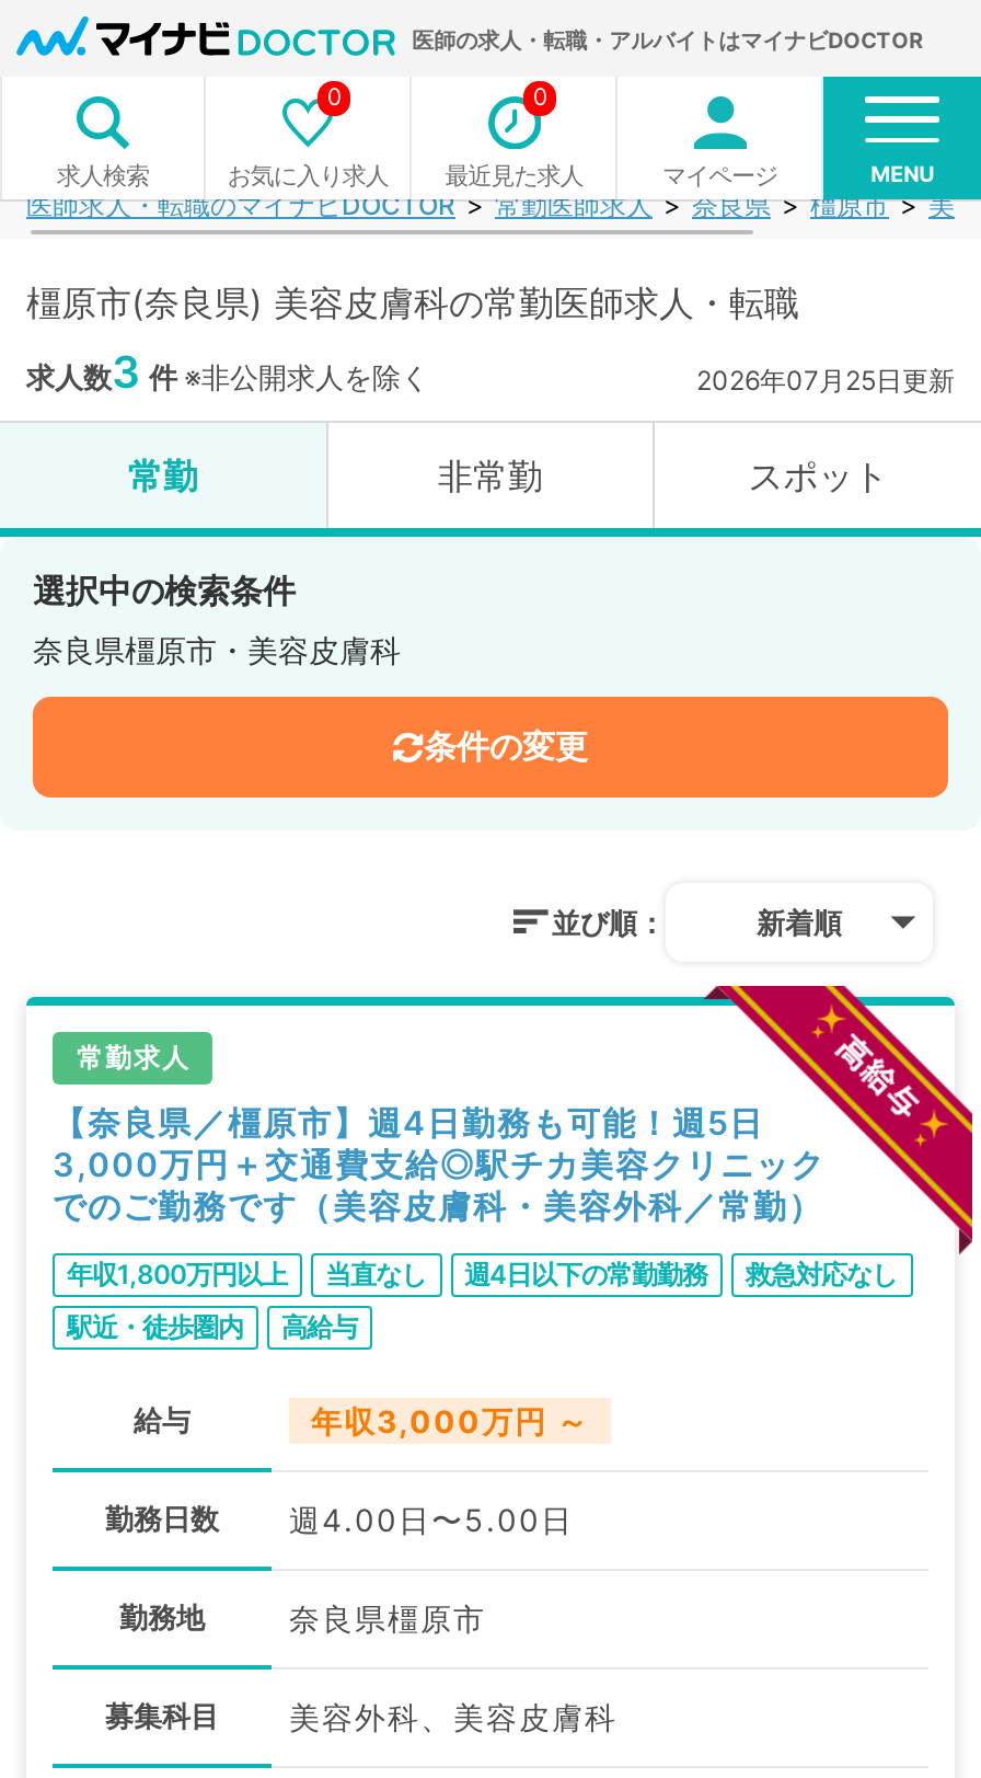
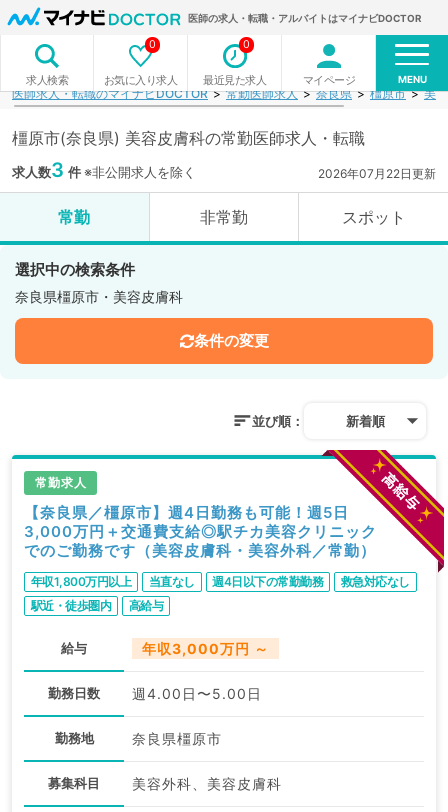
- 2026年07月25日更新
+ 2026年07月22日更新
